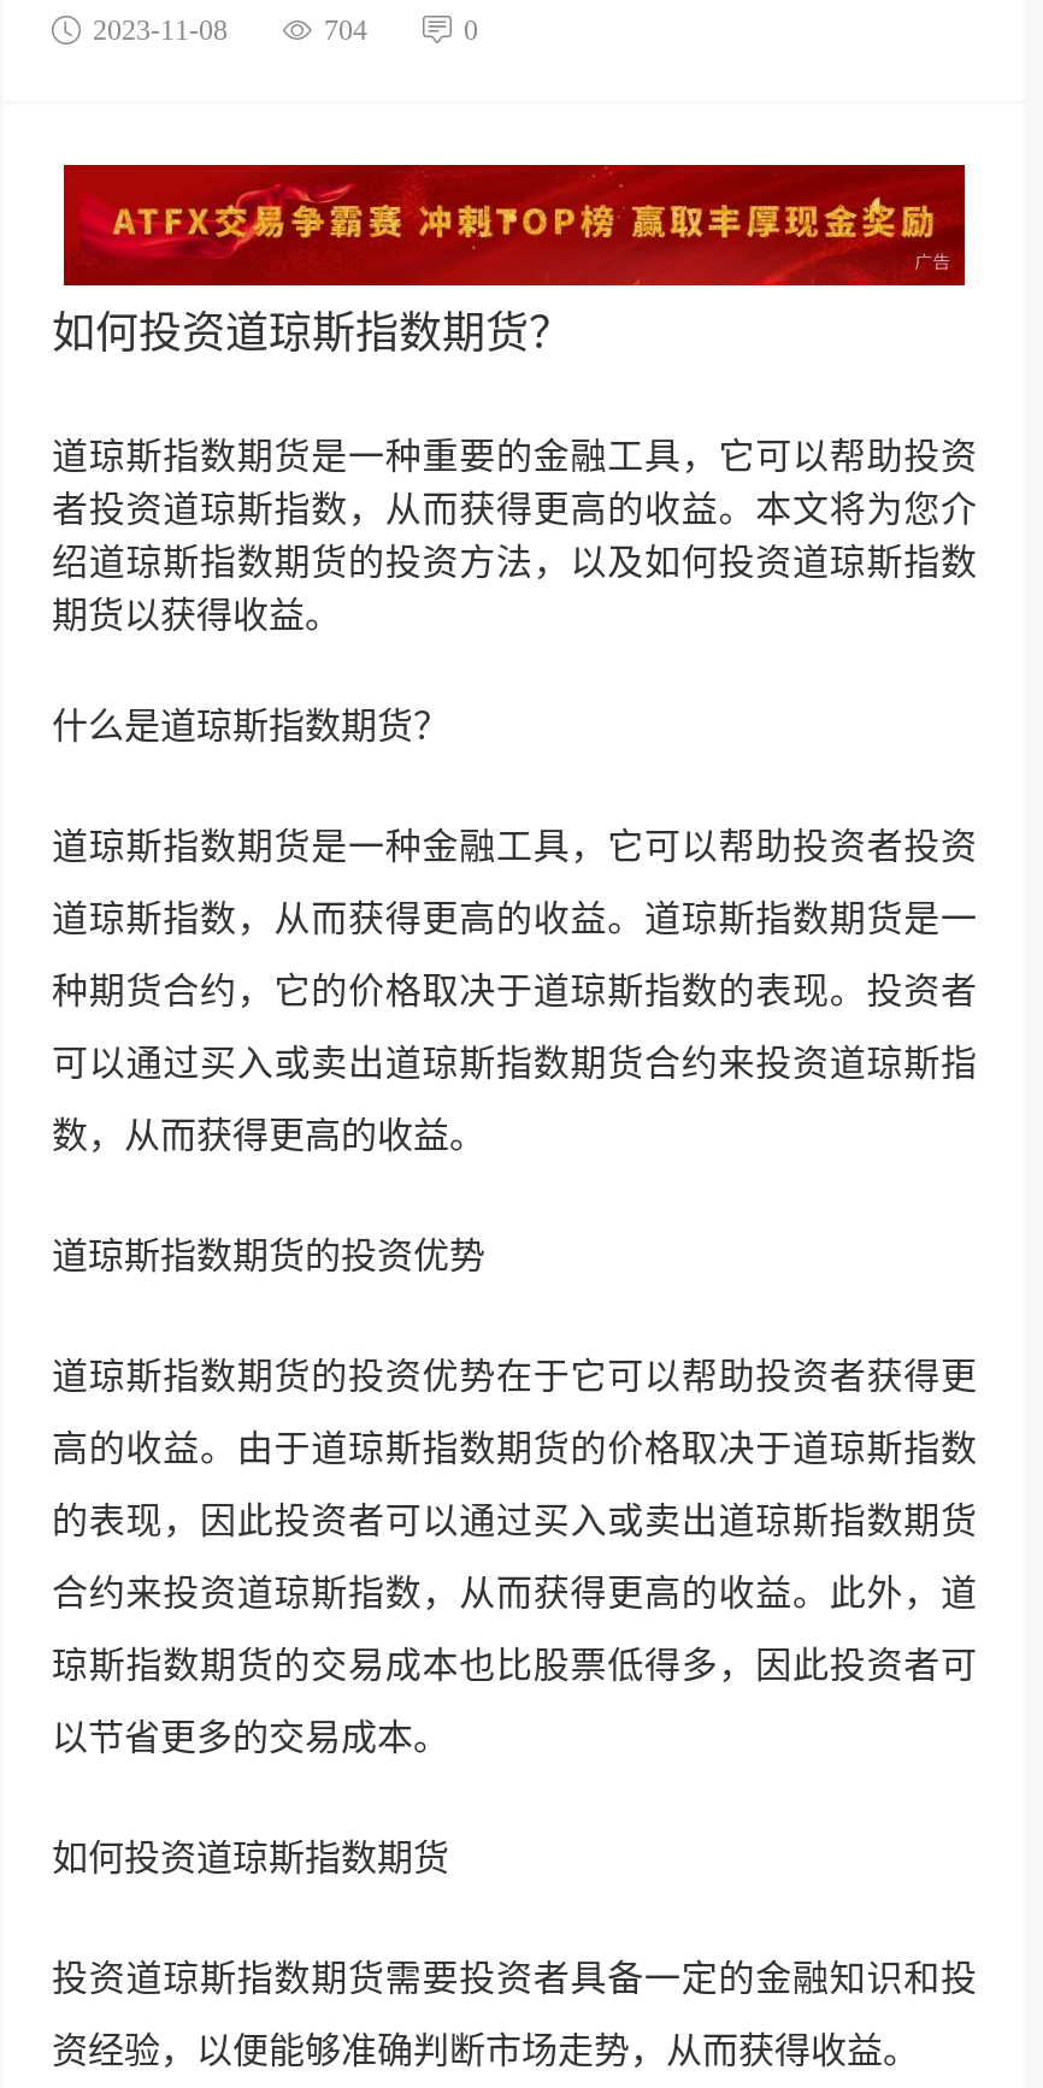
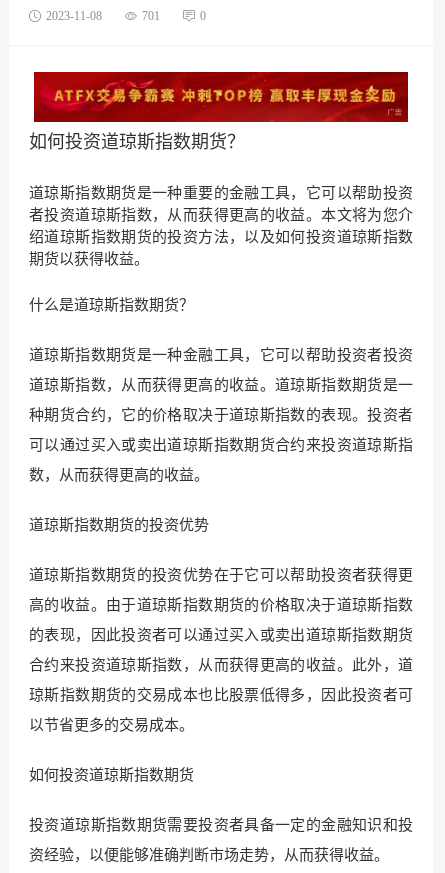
- 704
+ 701
